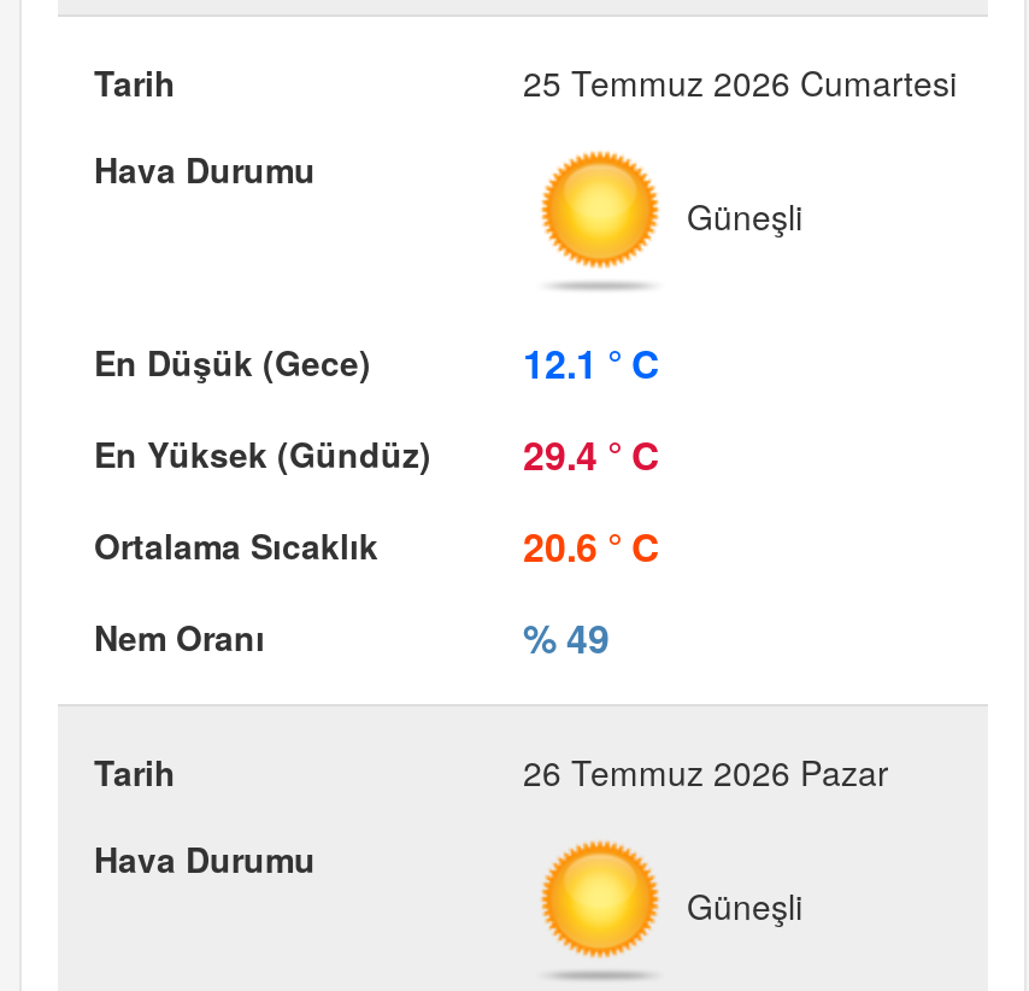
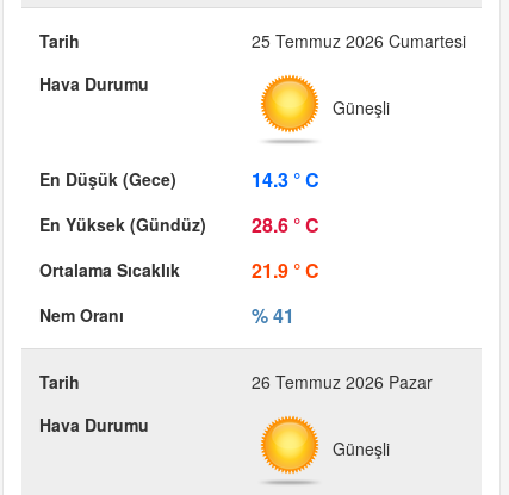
- 12.1 ° C
+ 14.3 ° C

- 29.4 ° C
+ 28.6 ° C

- 20.6 ° C
+ 21.9 ° C

- % 49
+ % 41
